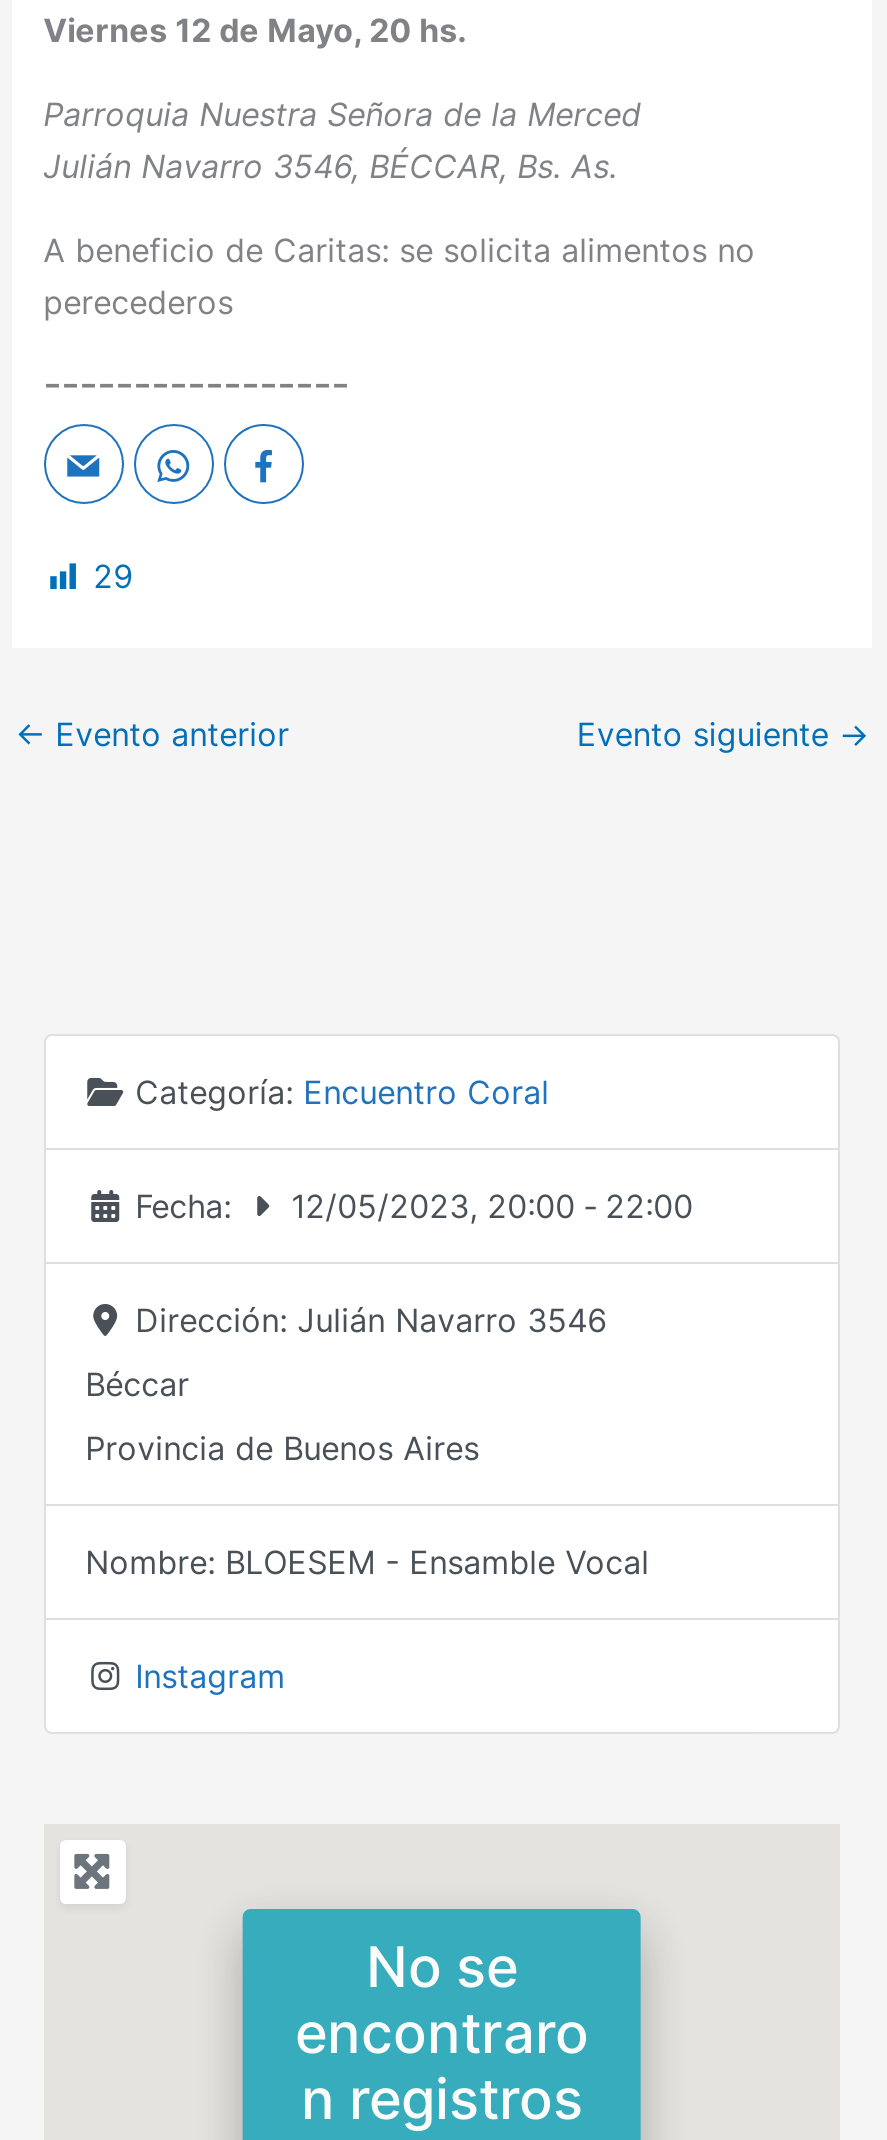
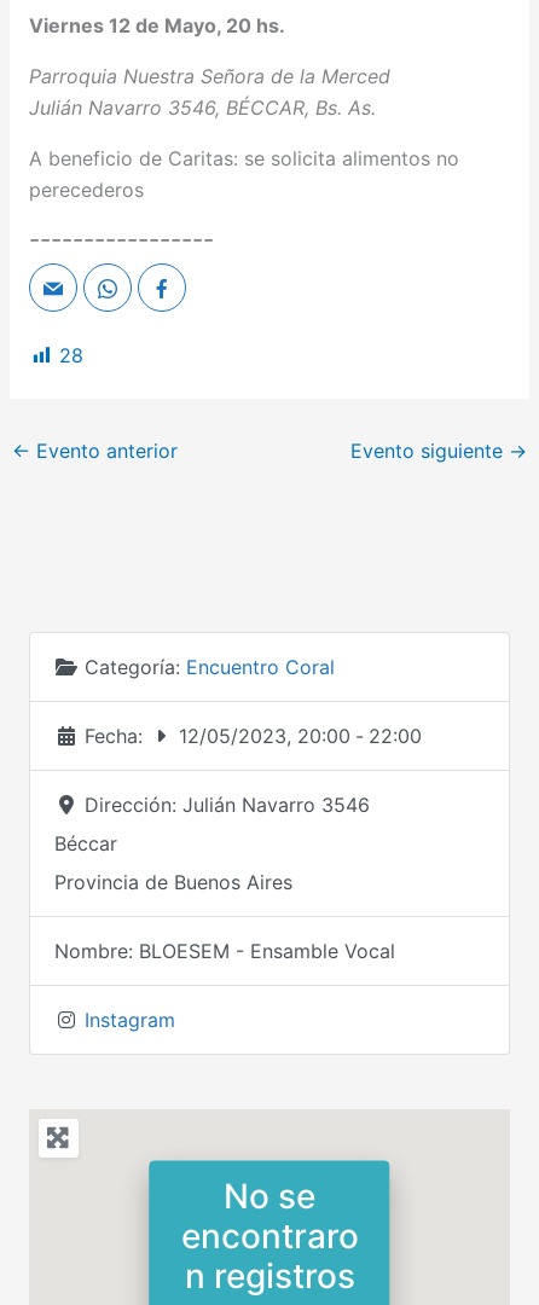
- 29
+ 28
